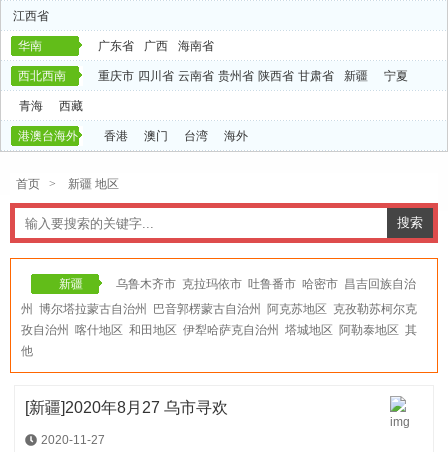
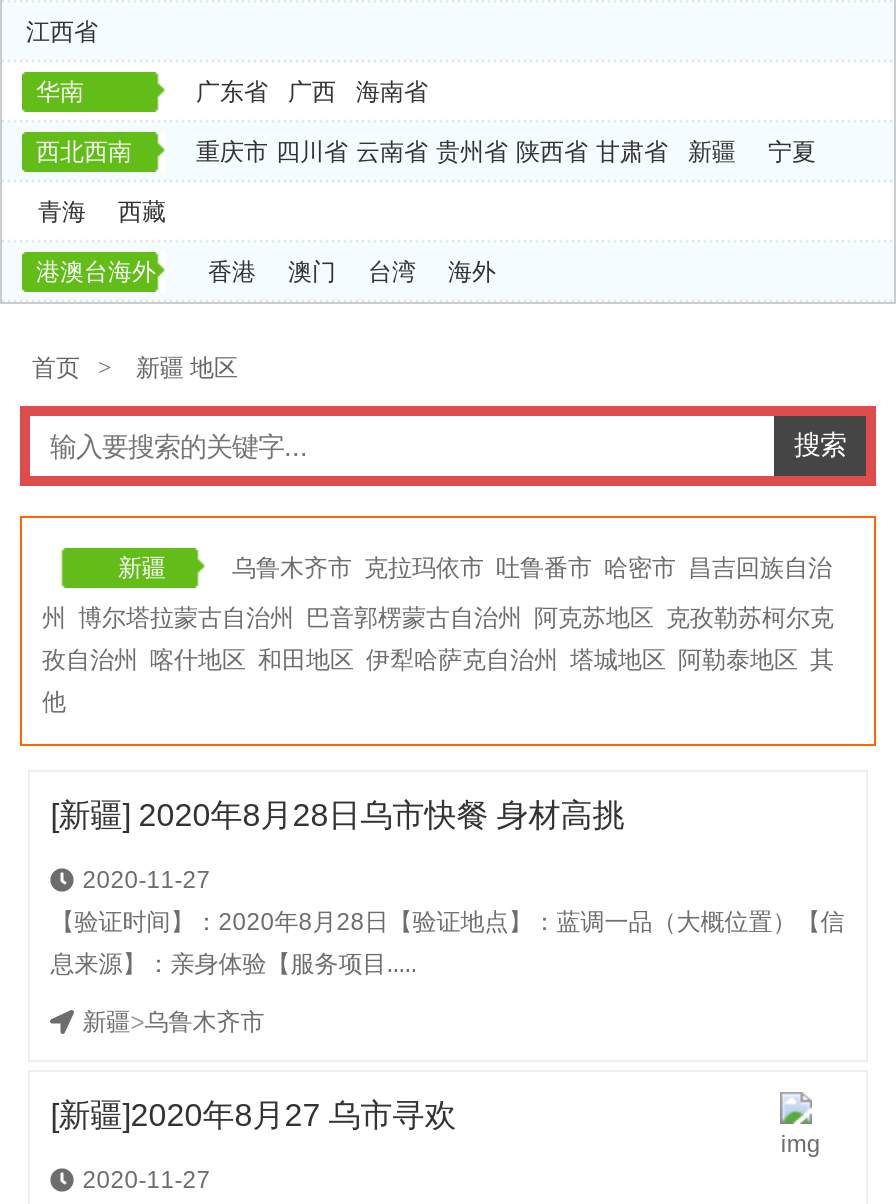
+ [新疆] 2020年8月28日乌市快餐 身材高挑
+ 2020-11-27
+ 【验证时间】：2020年8月28日【验证地点】：蓝调一品（大概位置）【信
+ 息来源】：亲身体验【服务项目.....
+ 新疆>乌鲁木齐市
